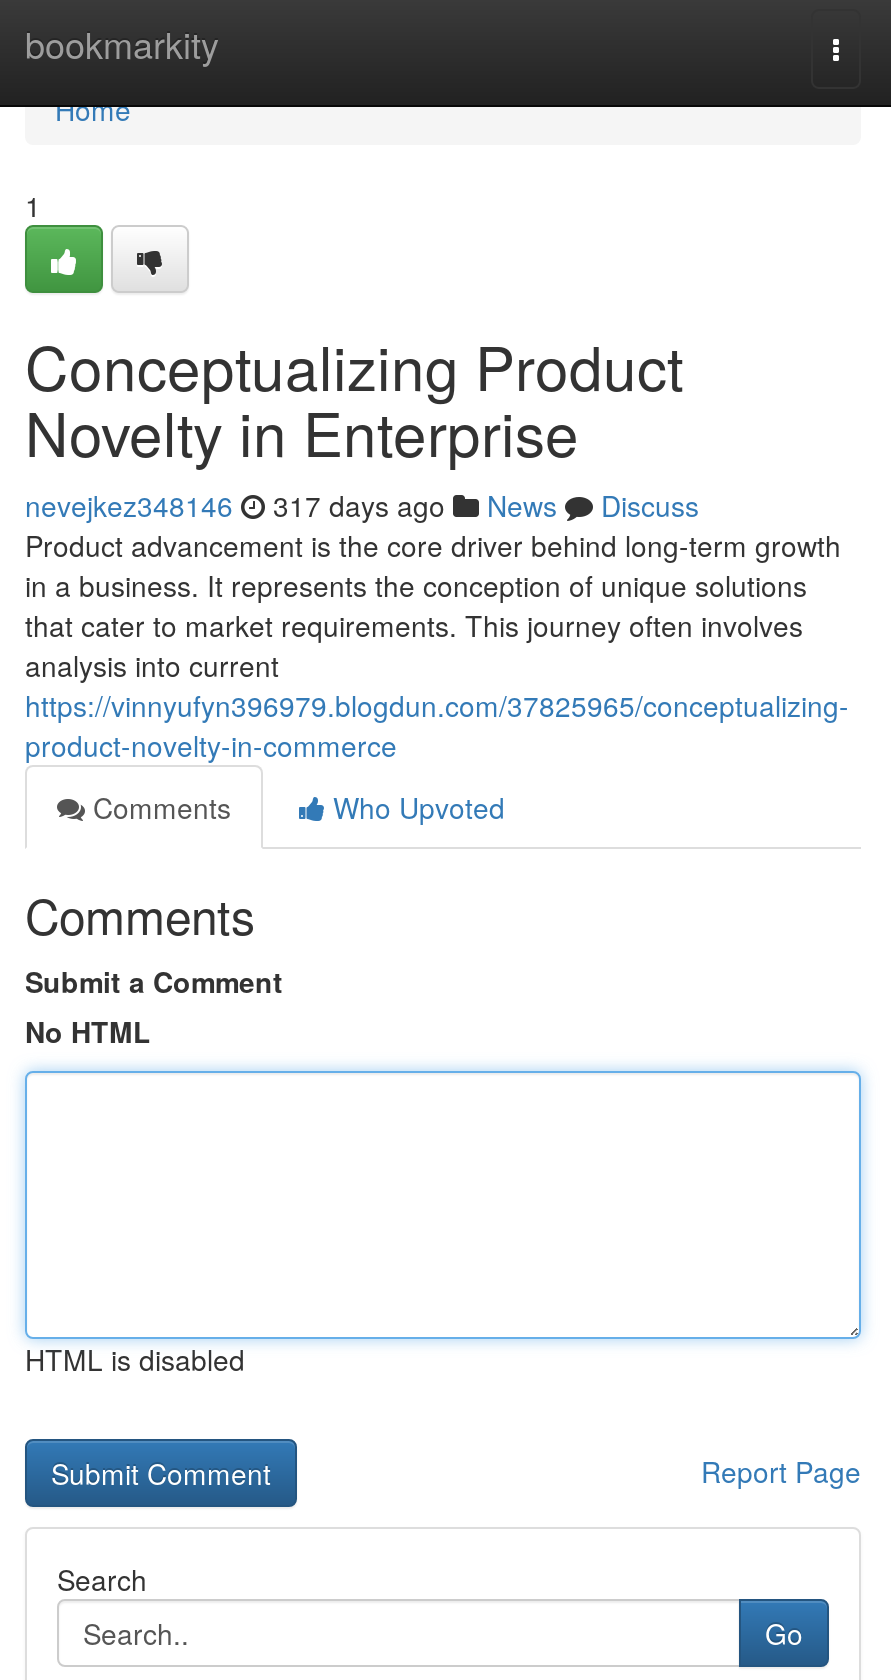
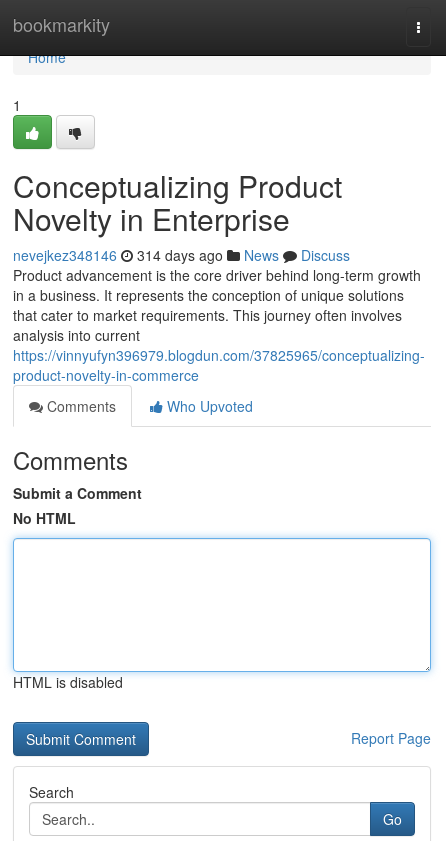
- nevejkez348146 317 days ago News Discuss
+ nevejkez348146 314 days ago News Discuss
